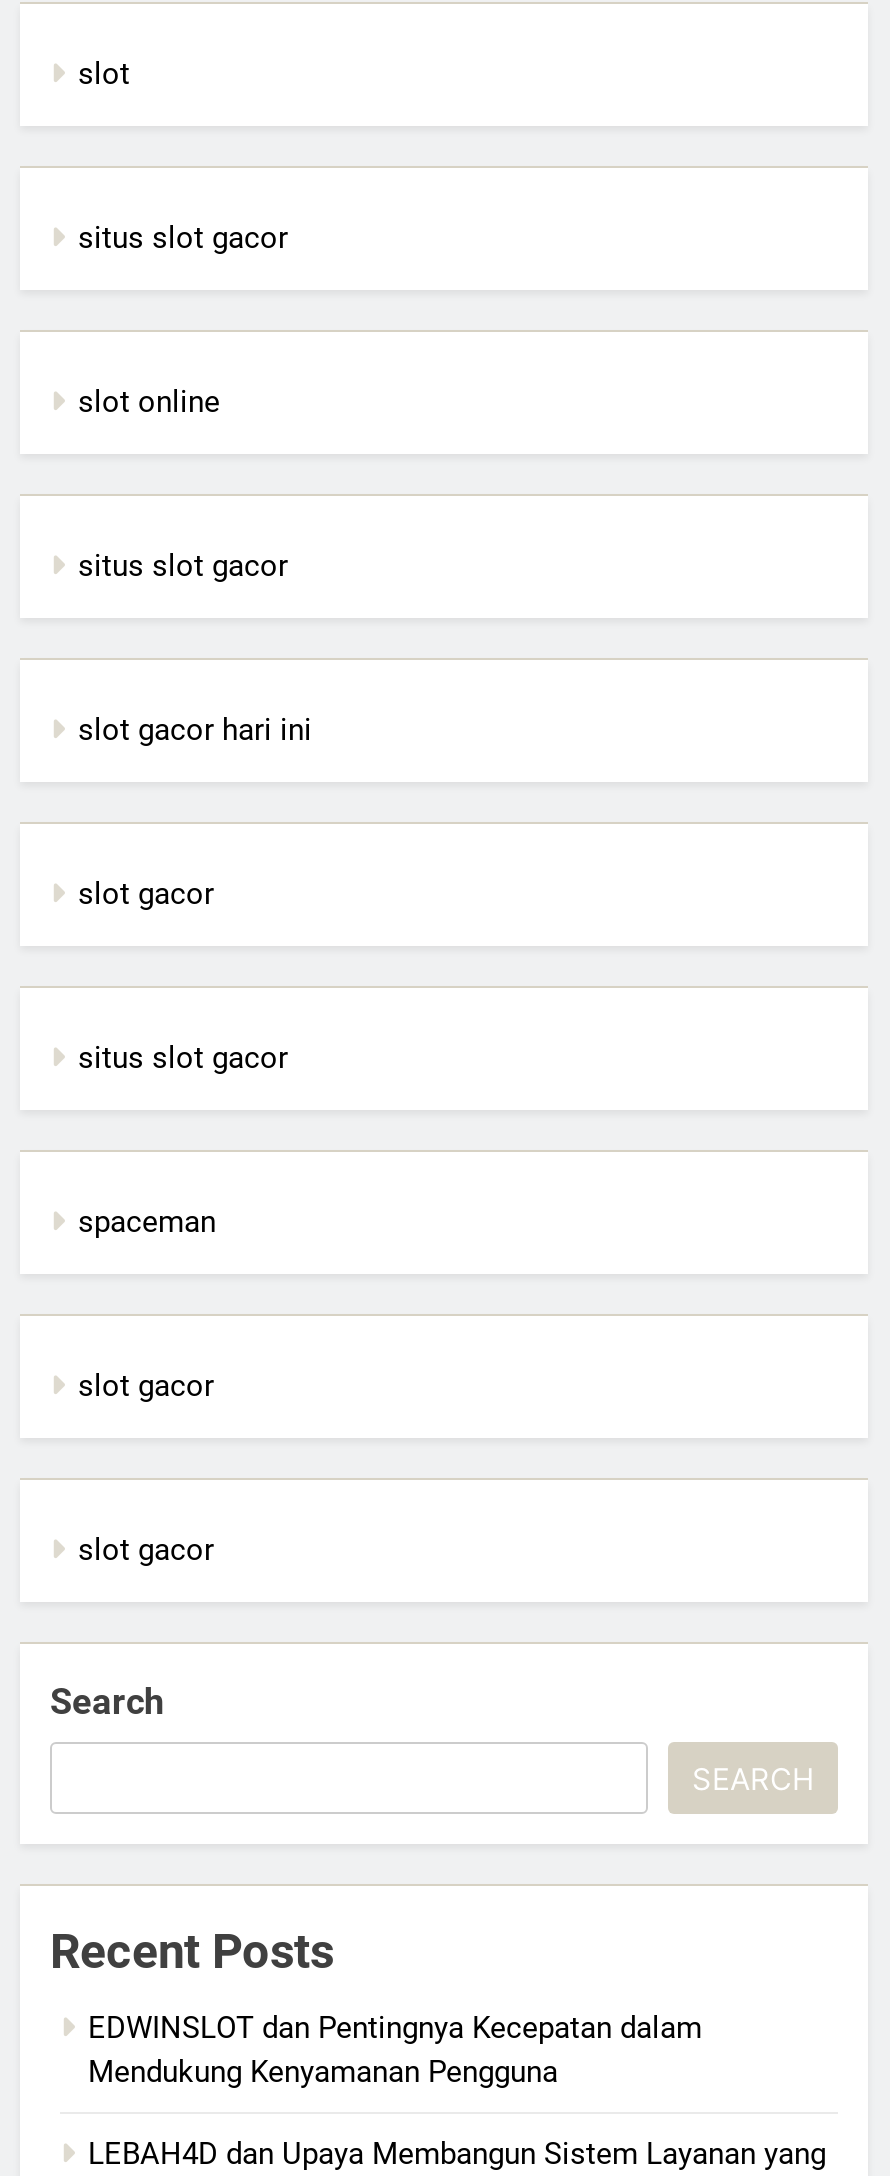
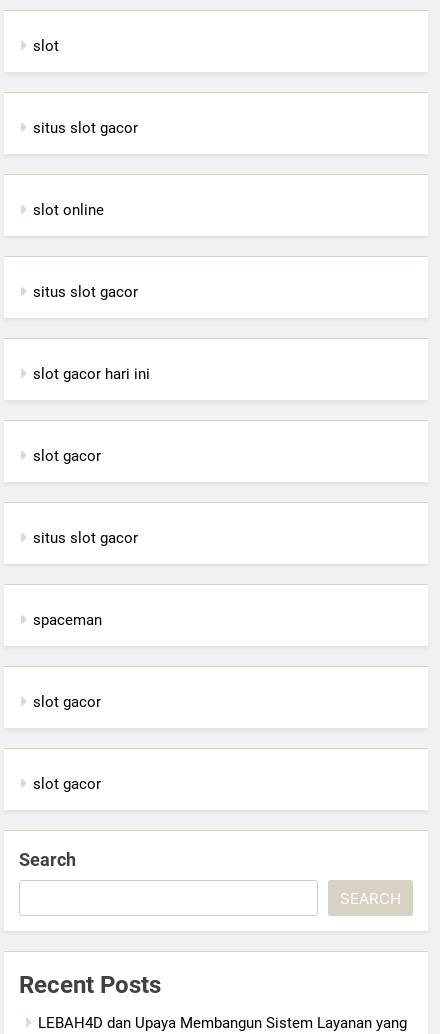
- EDWINSLOT dan Pentingnya Kecepatan dalam
- Mendukung Kenyamanan Pengguna
